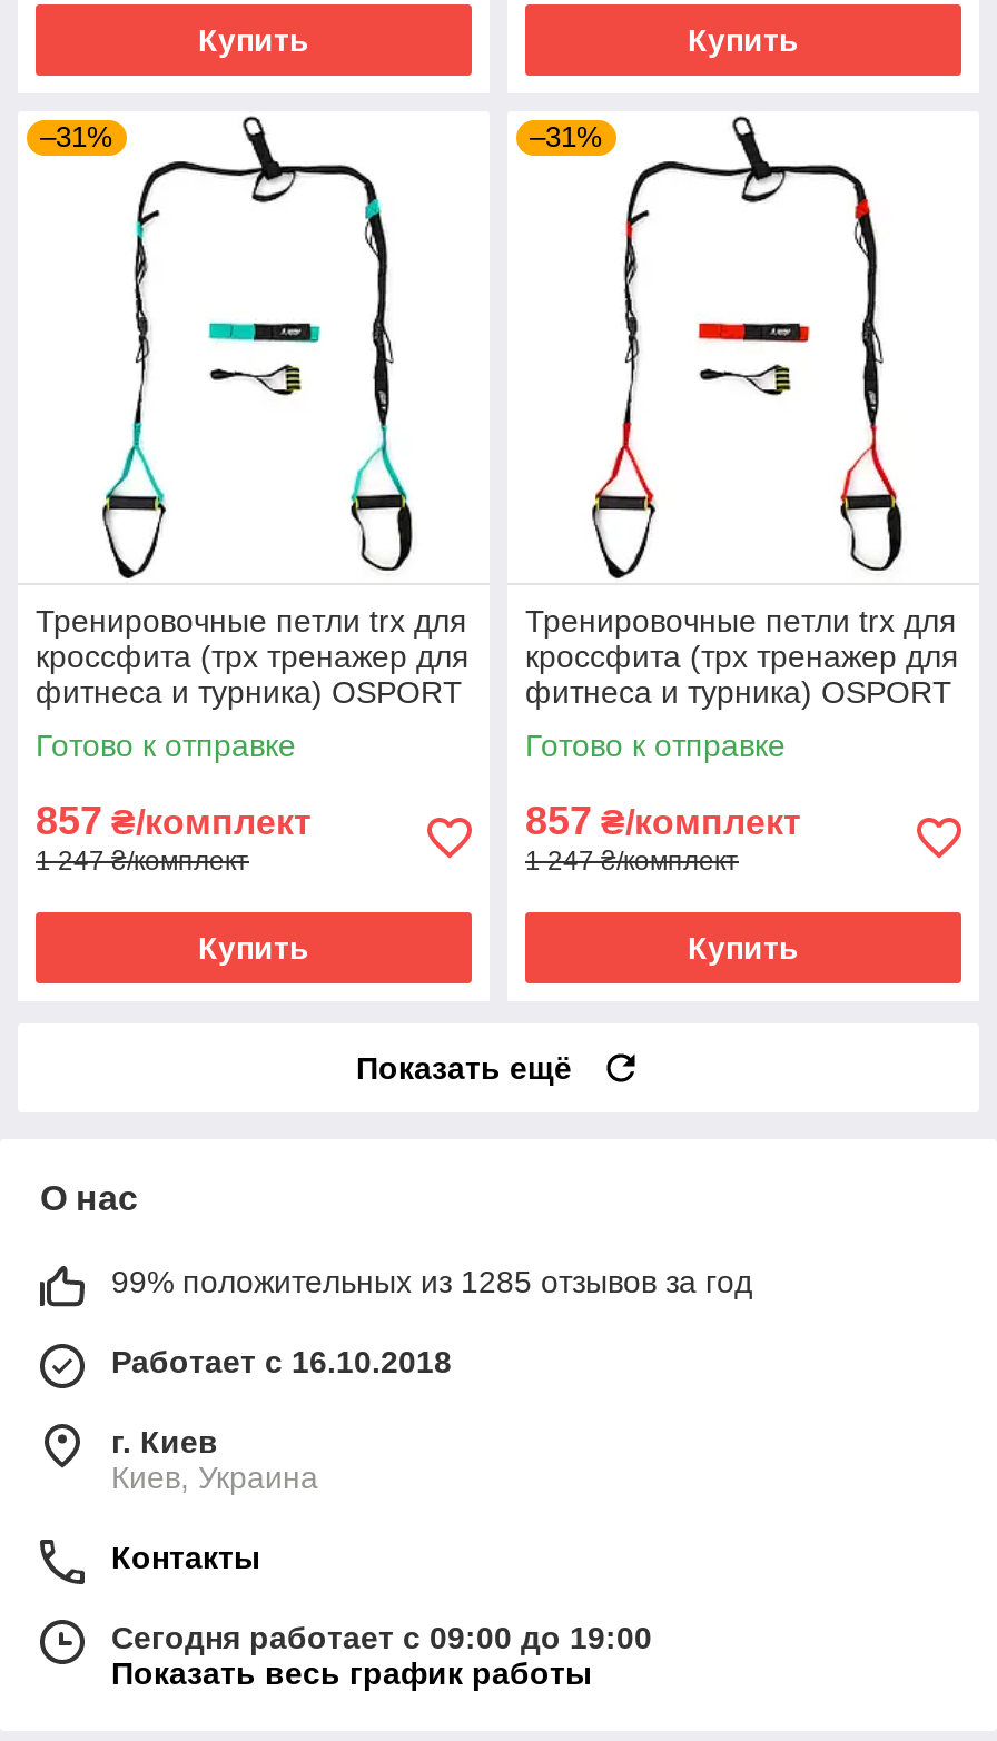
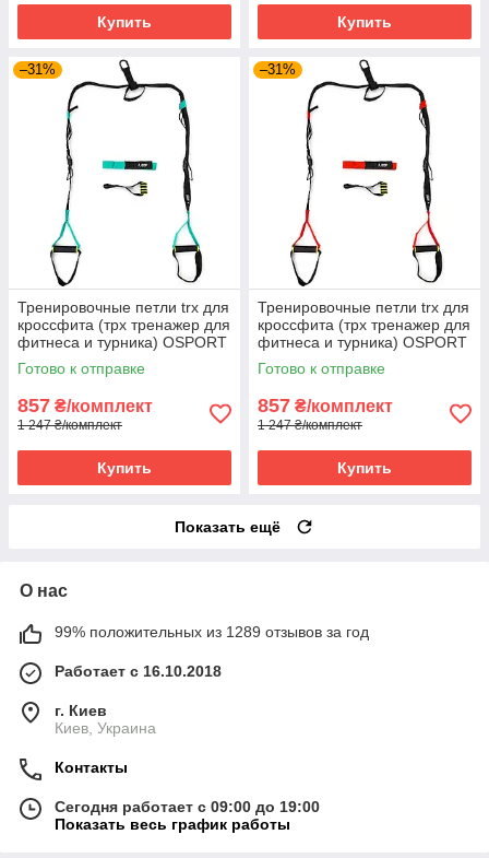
- 99% положительных из 1285 отзывов за год
+ 99% положительных из 1289 отзывов за год
